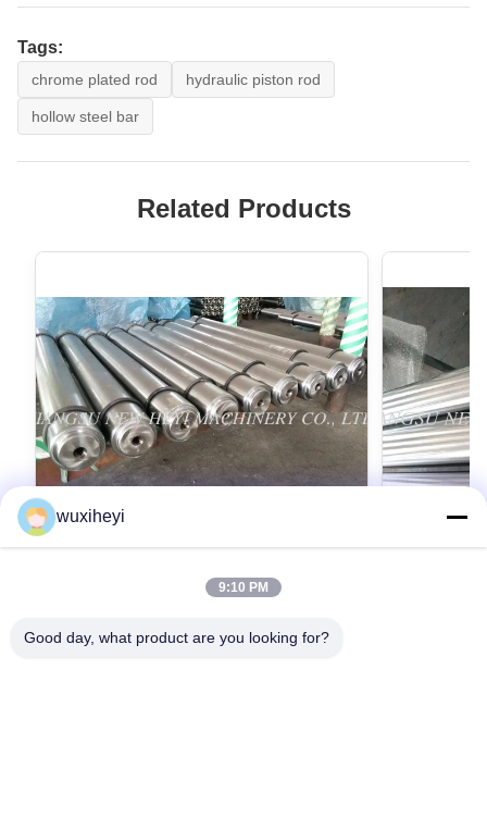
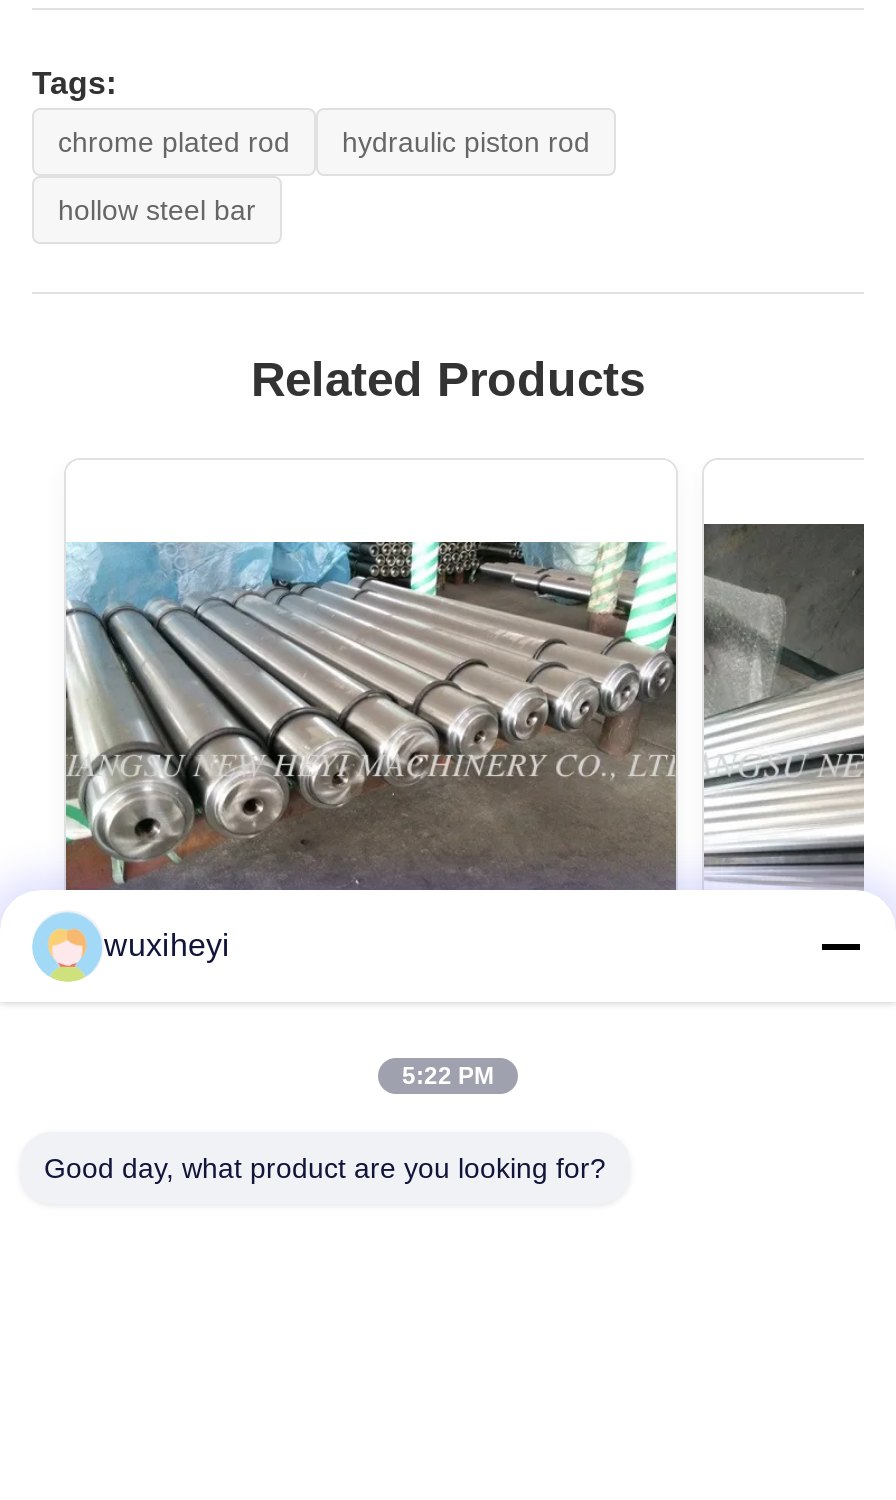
- 9:10 PM
+ 5:22 PM
